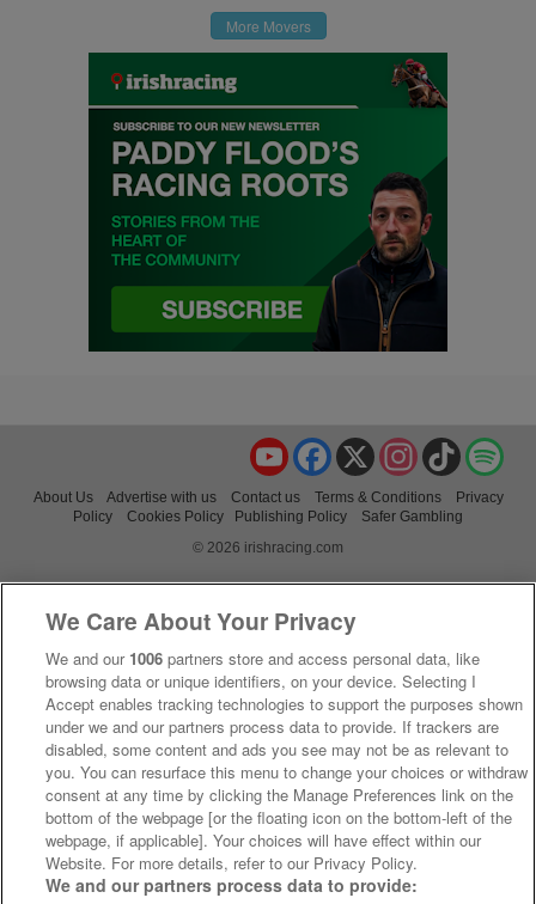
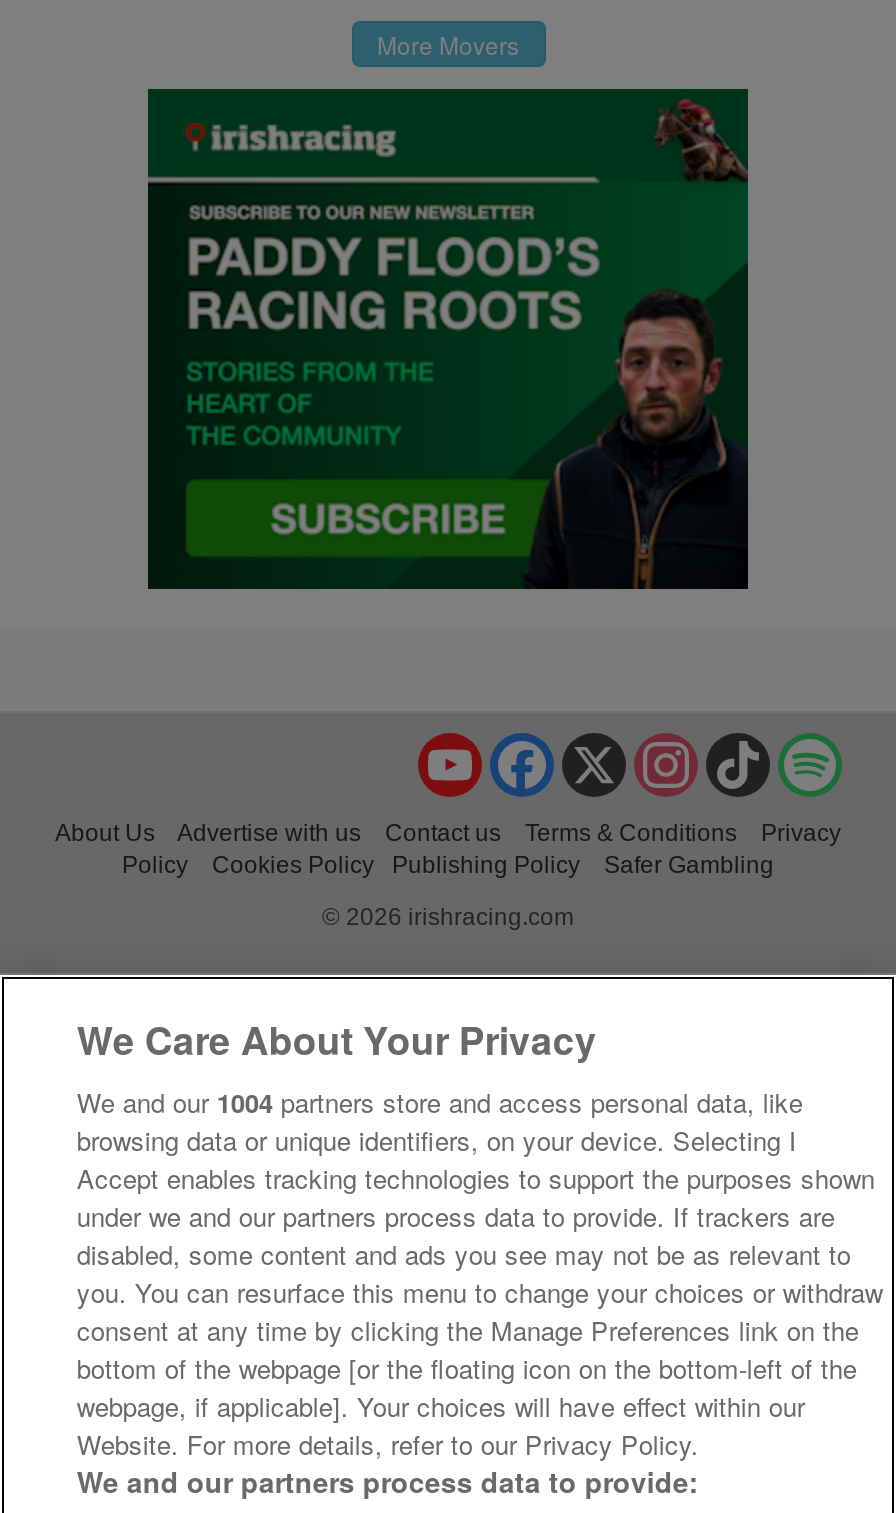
- We and our 1006 partners store and access personal data, like
+ We and our 1004 partners store and access personal data, like
